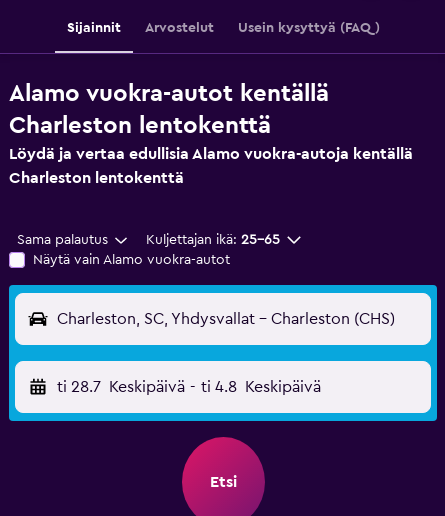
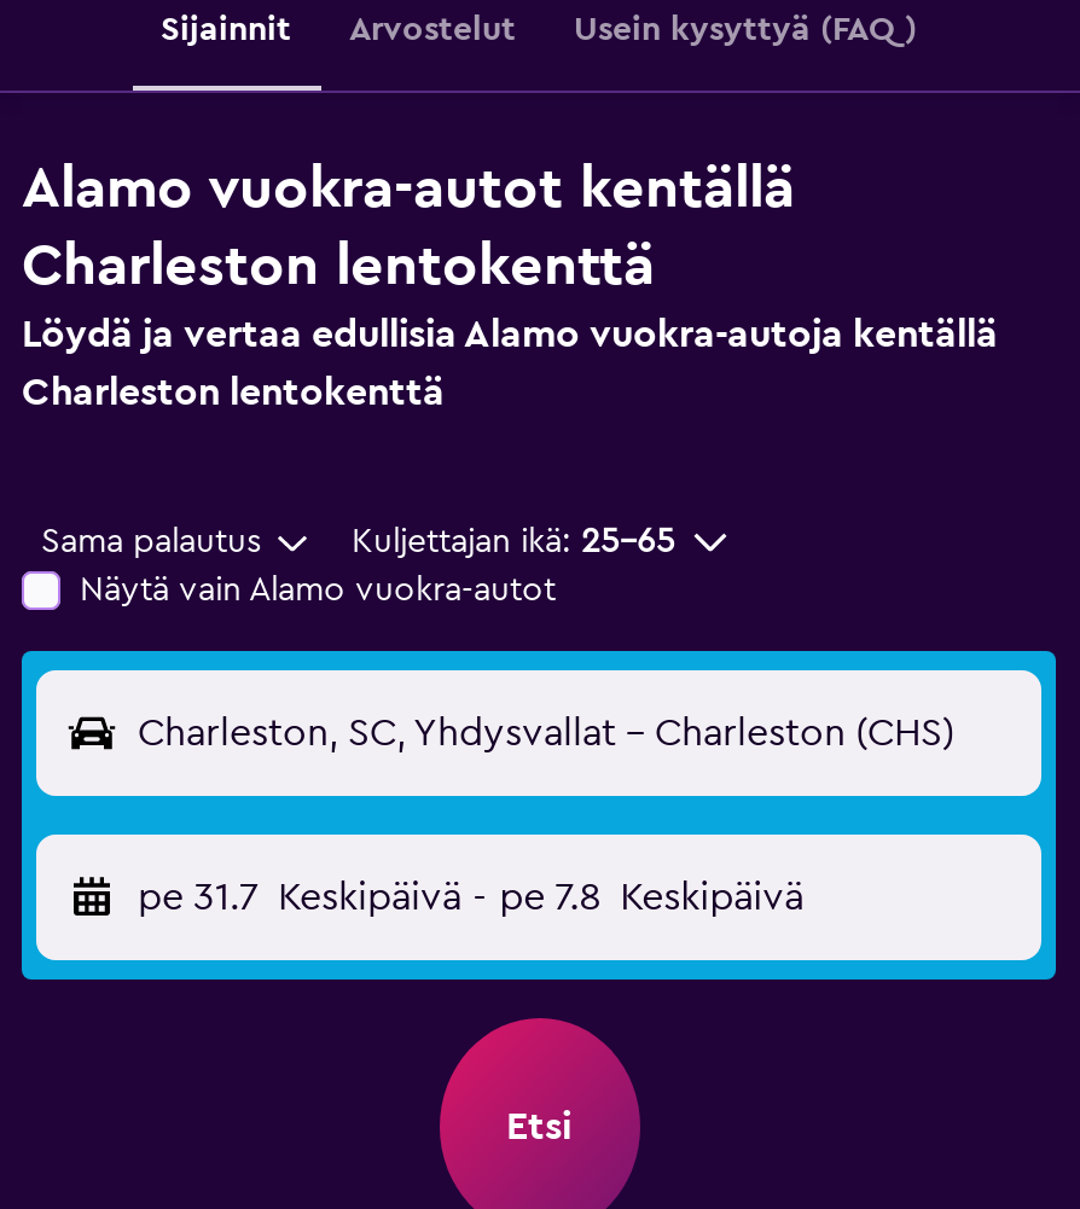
- ti 28.7 Keskipäivä - ti 4.8 Keskipäivä
+ pe 31.7 Keskipäivä - pe 7.8 Keskipäivä
